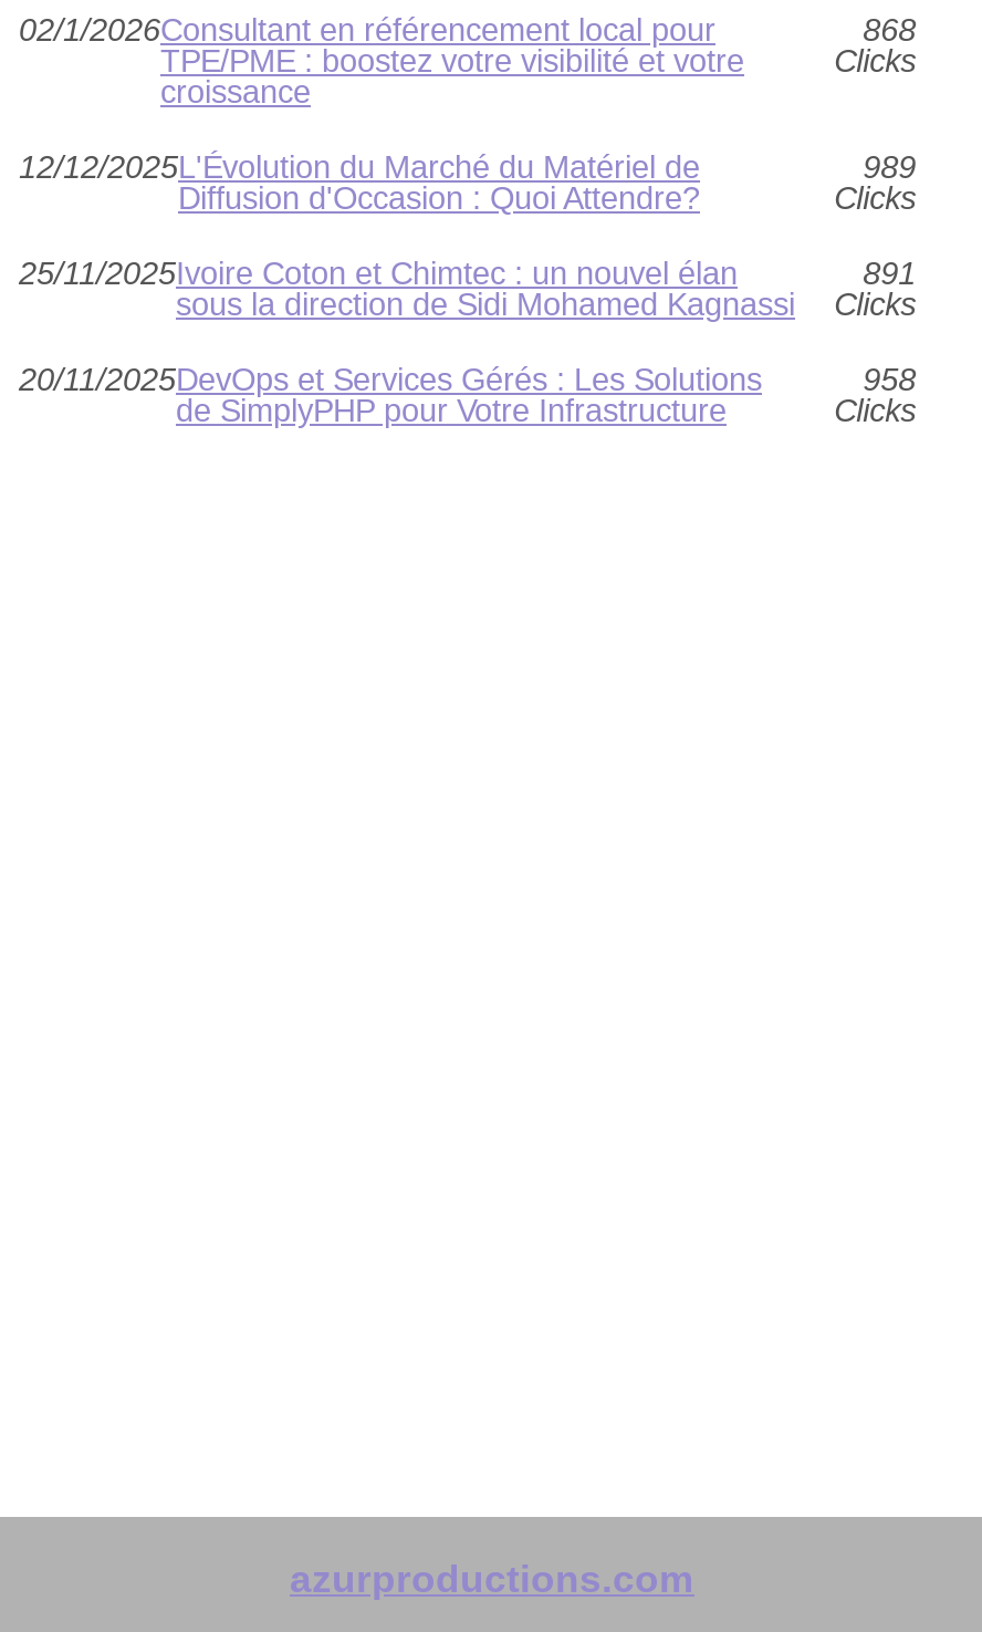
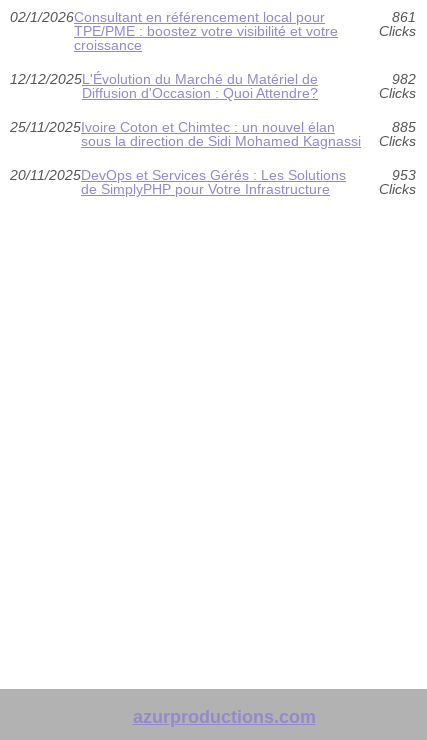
- 868
+ 861

- 989
+ 982

- 891
+ 885

- 958
+ 953
